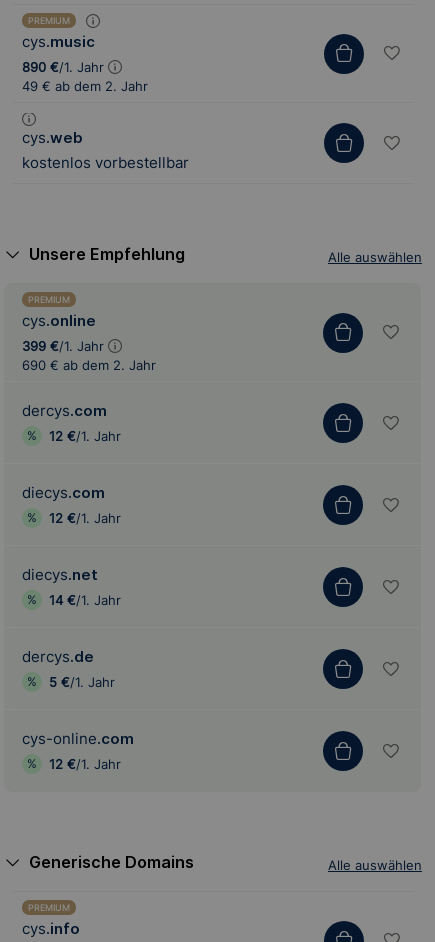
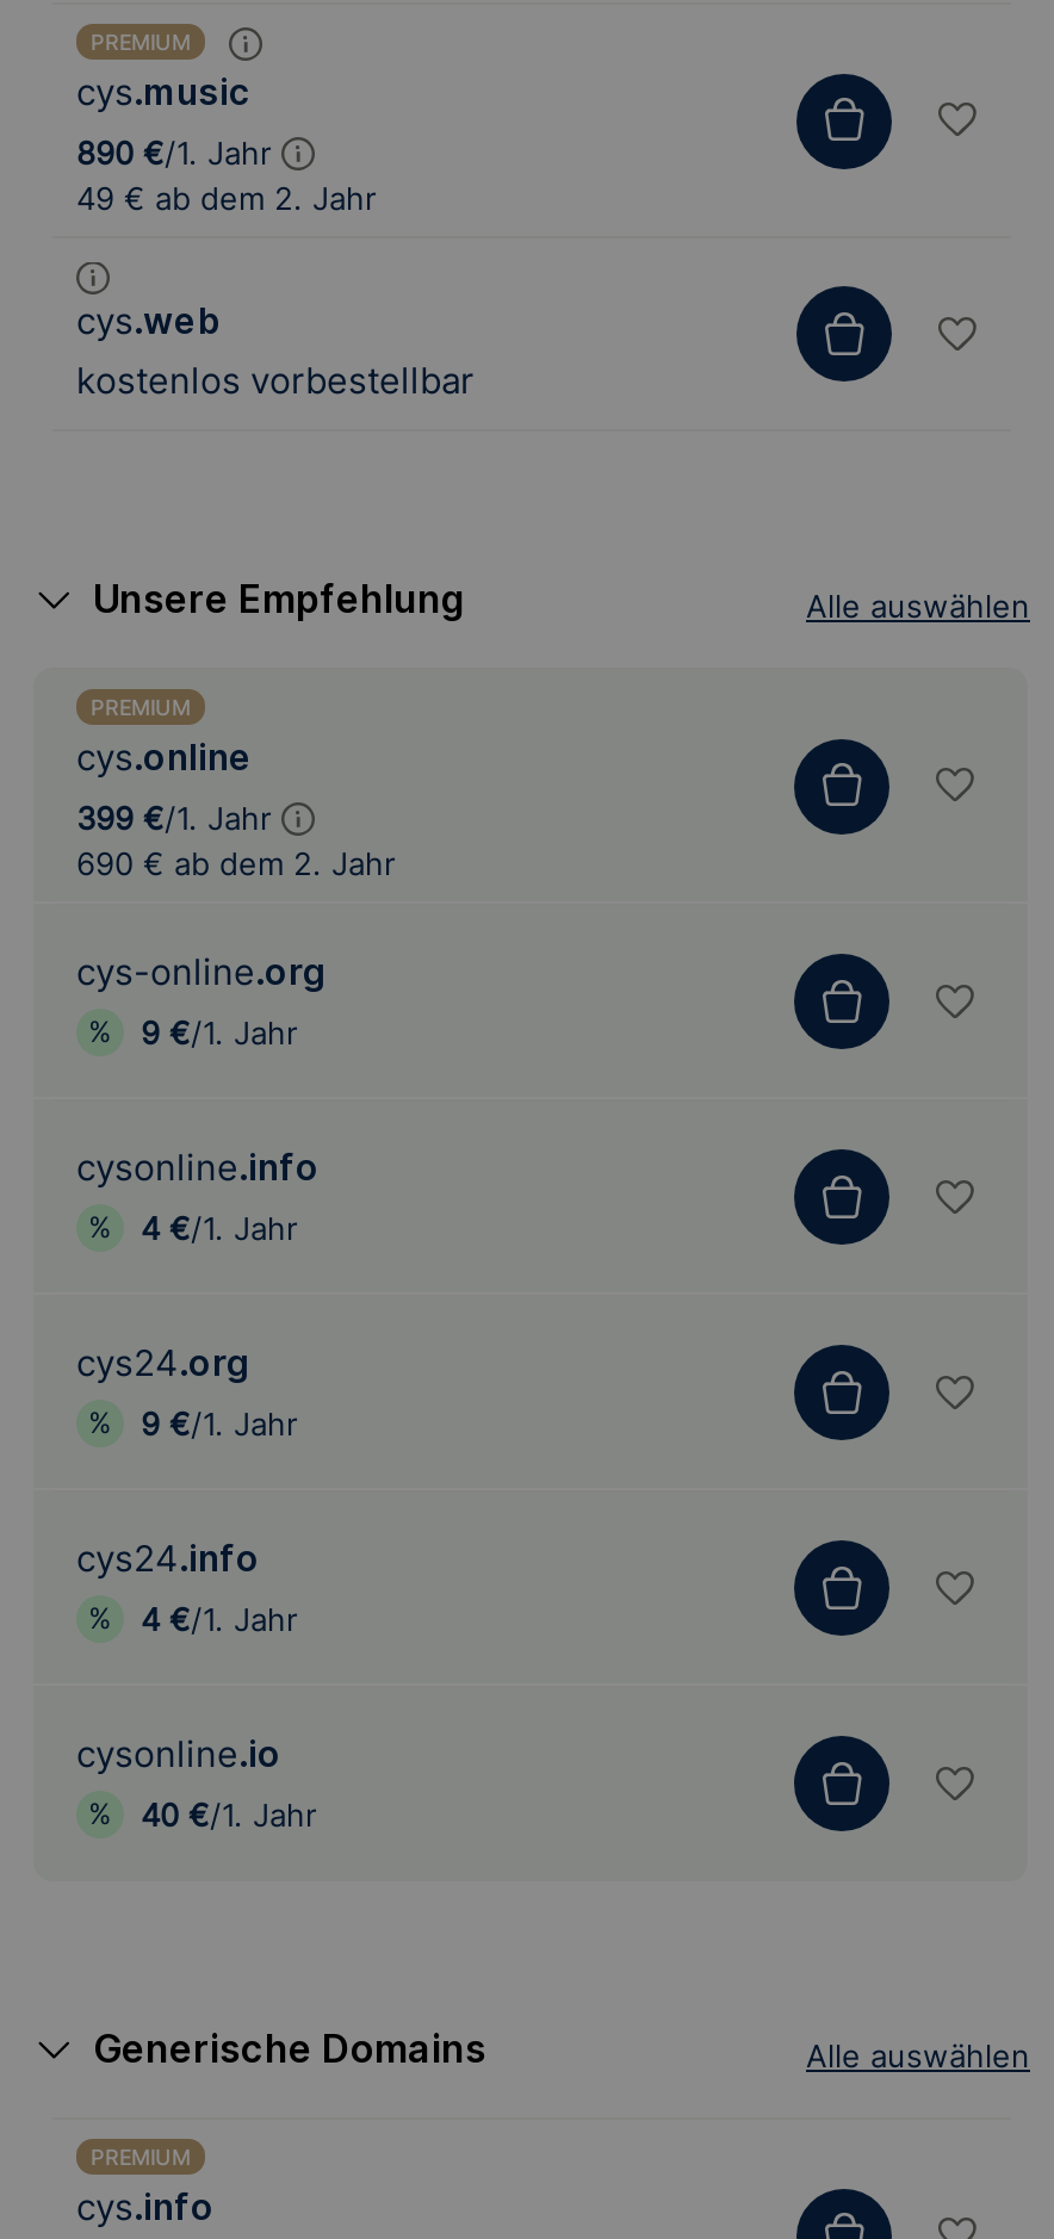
- dercys.com
- 12 €/1. Jahr
+ cys-online.org
+ 9 €/1. Jahr

- diecys.com
- 12 €/1. Jahr
+ cysonline.info
+ 4 €/1. Jahr

- diecys.net
- 14 €/1. Jahr
+ cys24.org
+ 9 €/1. Jahr

- dercys.de
- 5 €/1. Jahr
+ cys24.info
+ 4 €/1. Jahr

- cys-online.com
- 12 €/1. Jahr
+ cysonline.io
+ 40 €/1. Jahr
